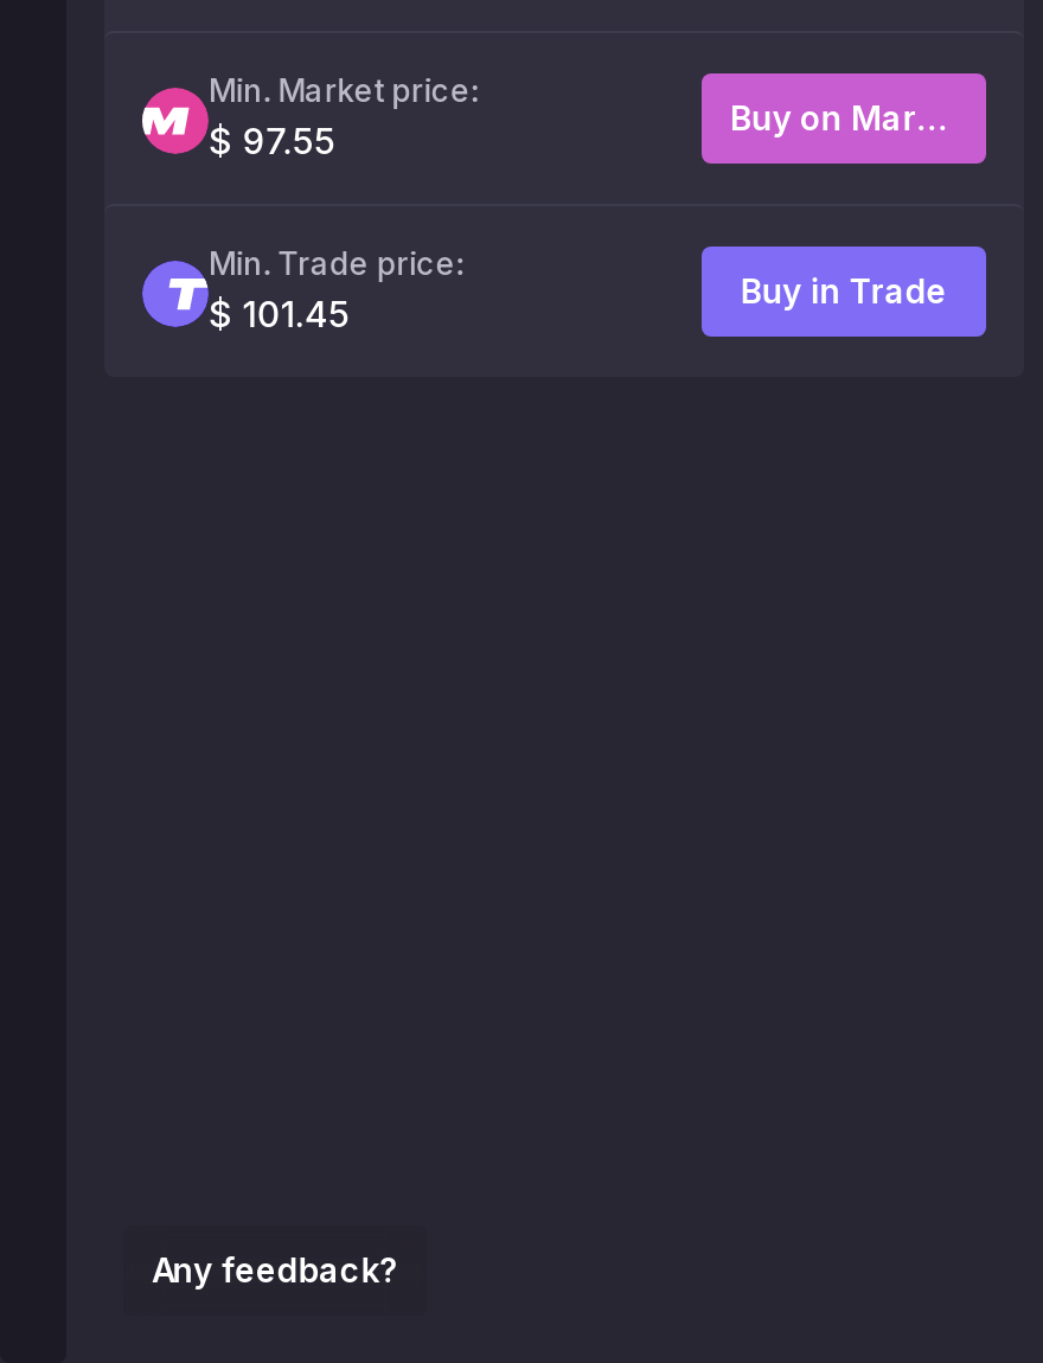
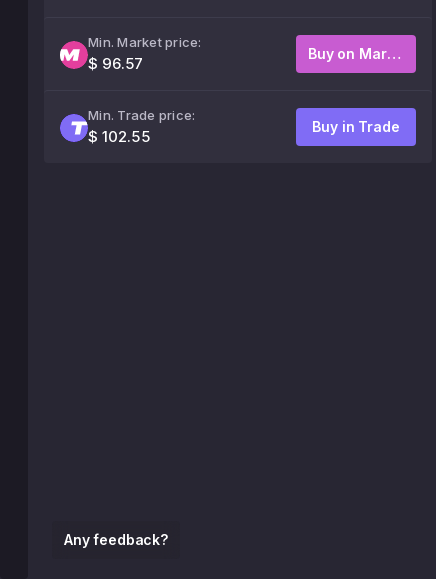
- $ 97.55
+ $ 96.57

- $ 101.45
+ $ 102.55
